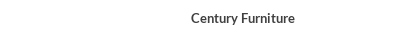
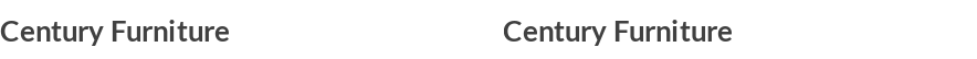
+ Century Furniture
